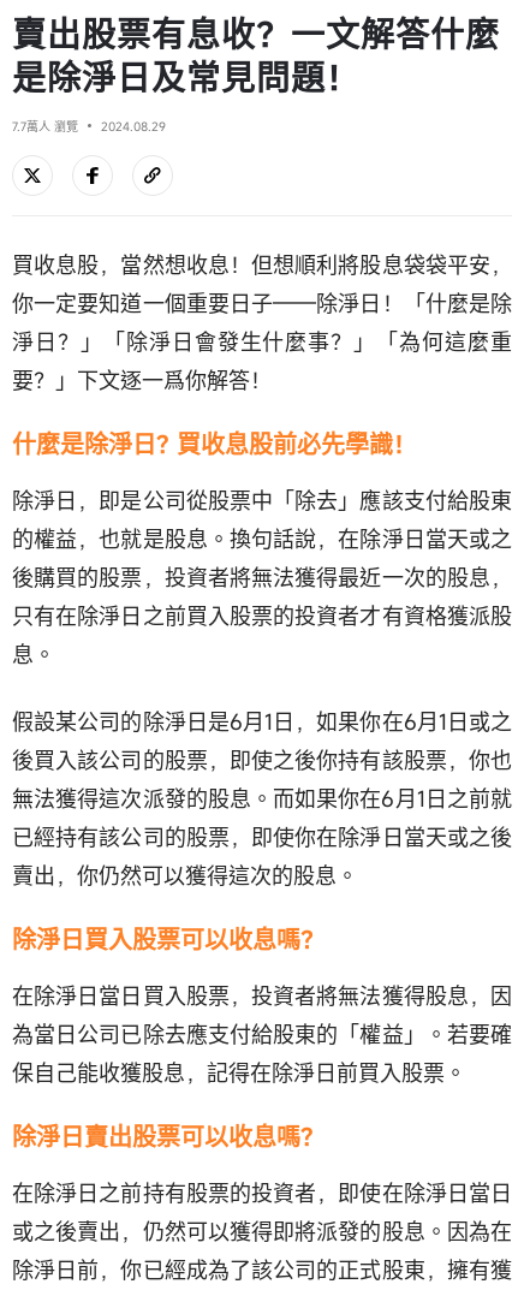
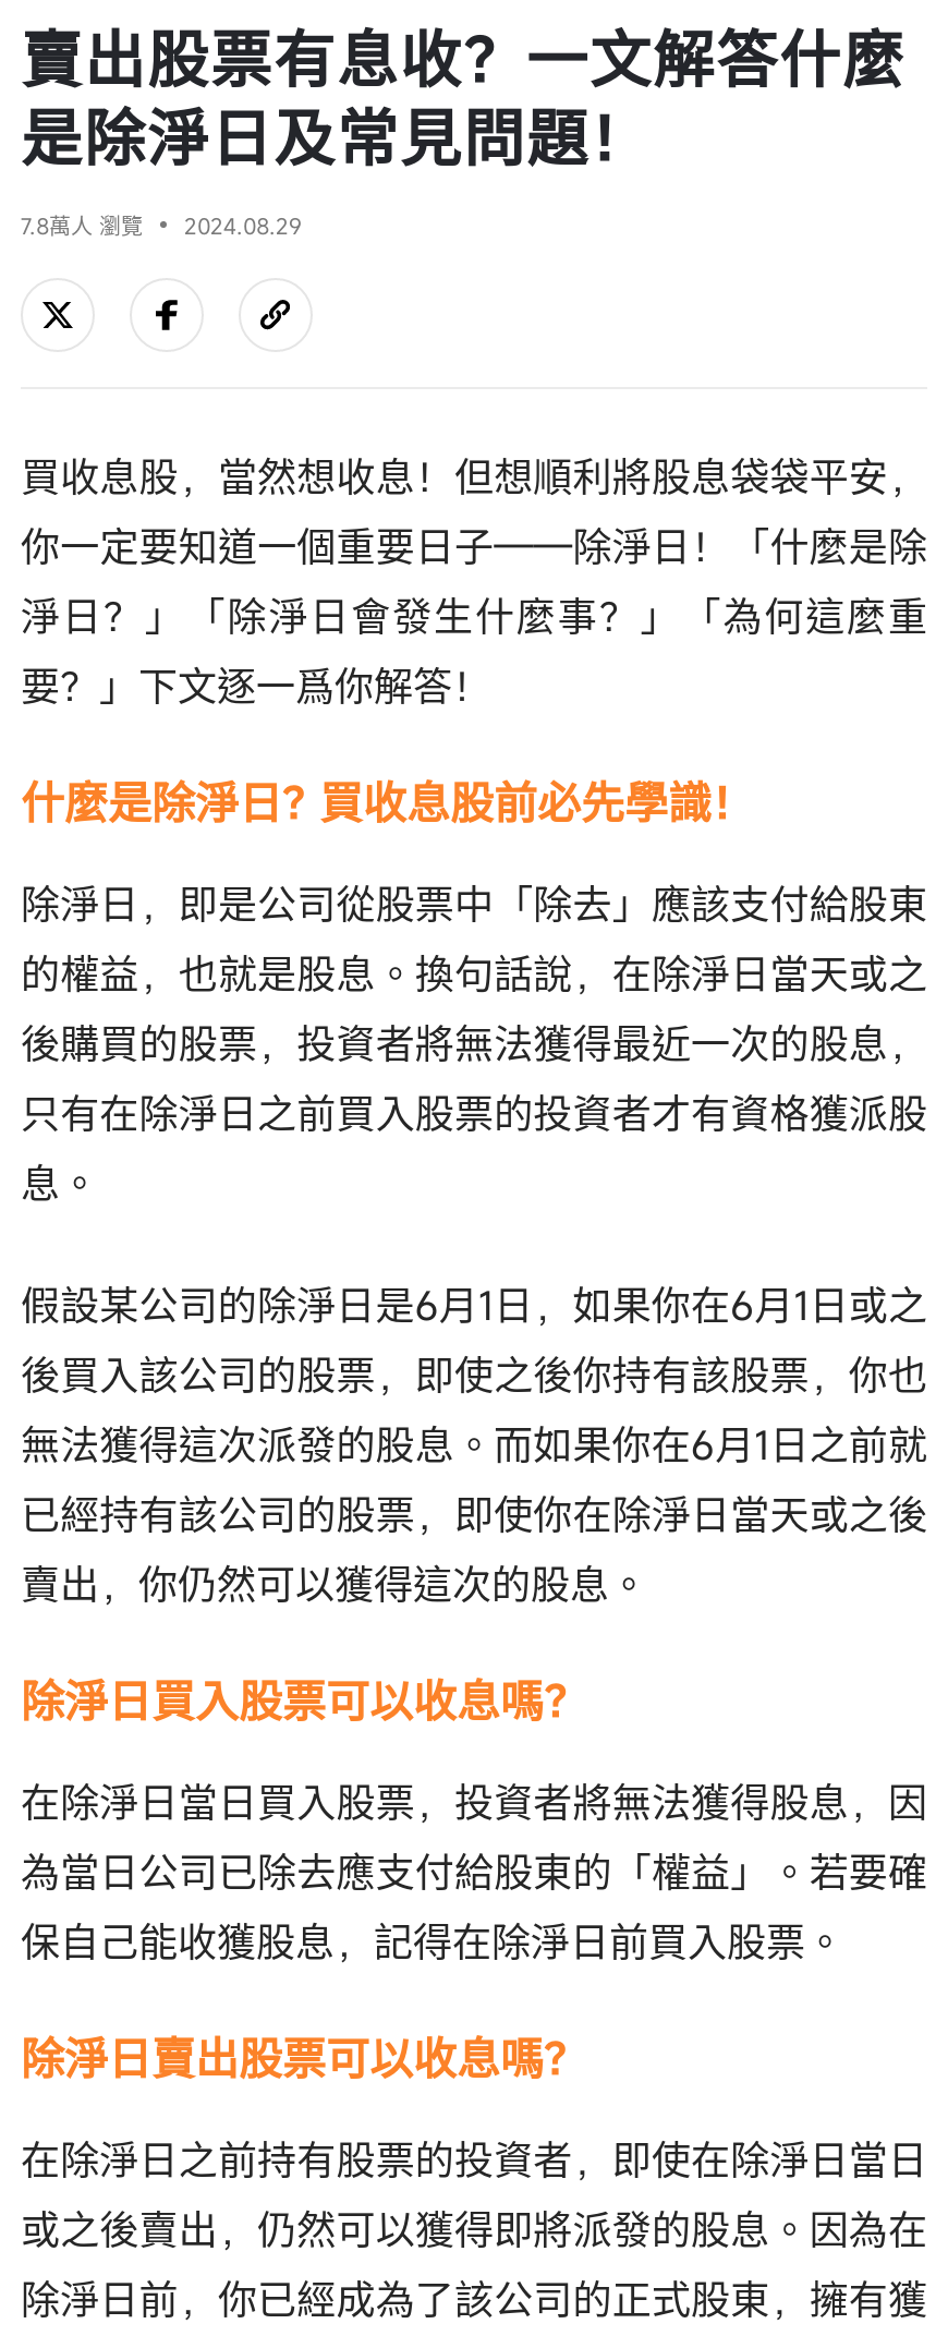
- 7.7萬人 瀏覽 2024.08.29
+ 7.8萬人 瀏覽 2024.08.29
